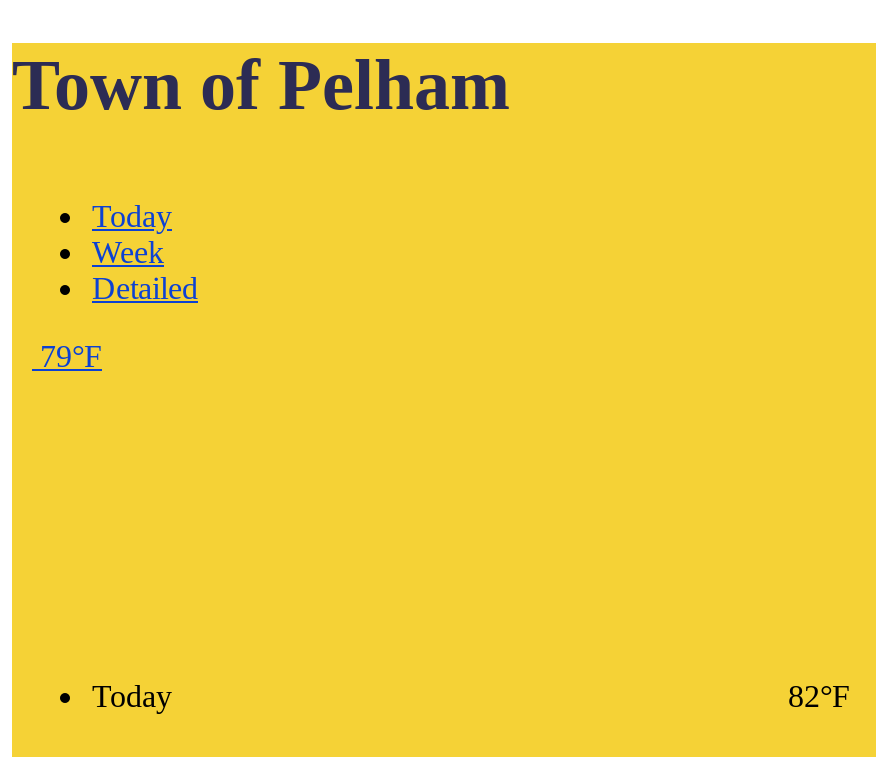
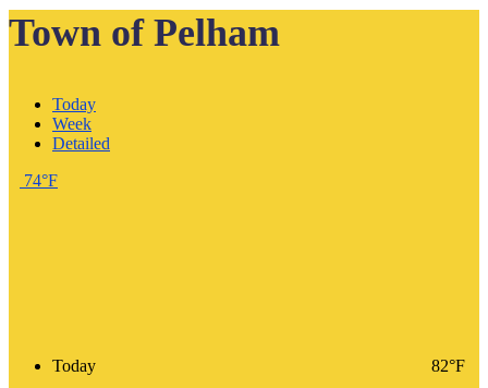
- 79°F
+ 74°F
